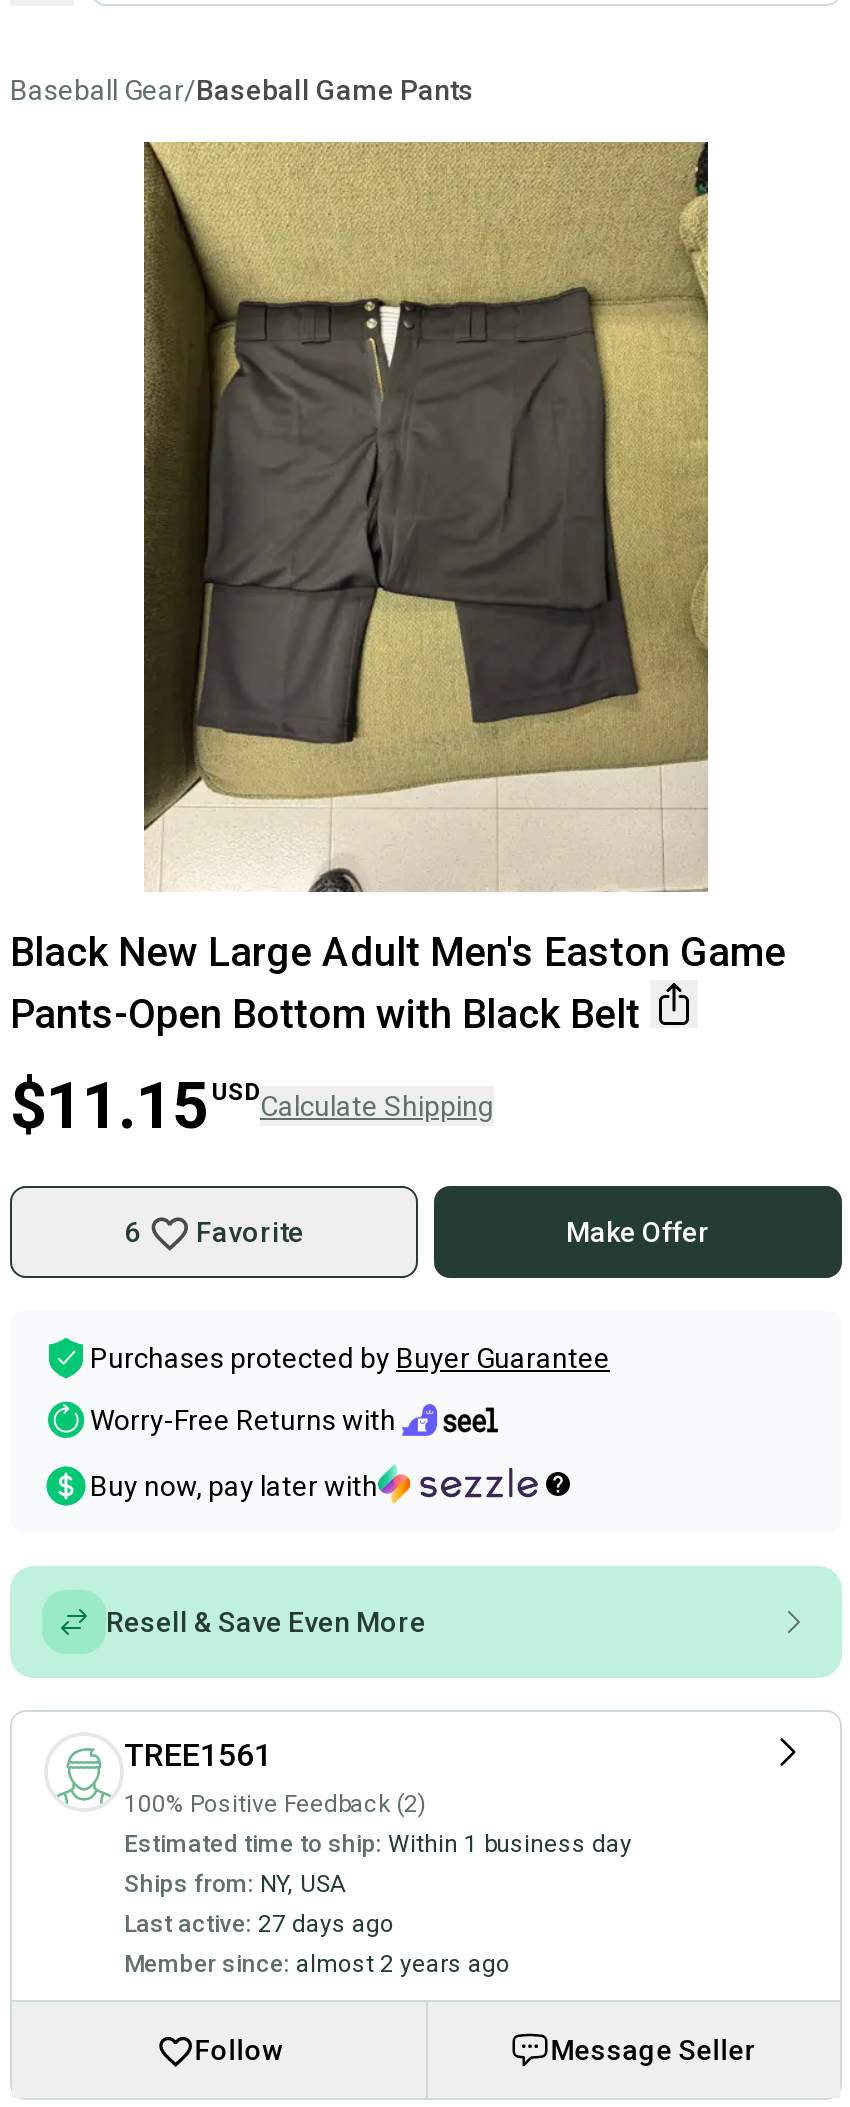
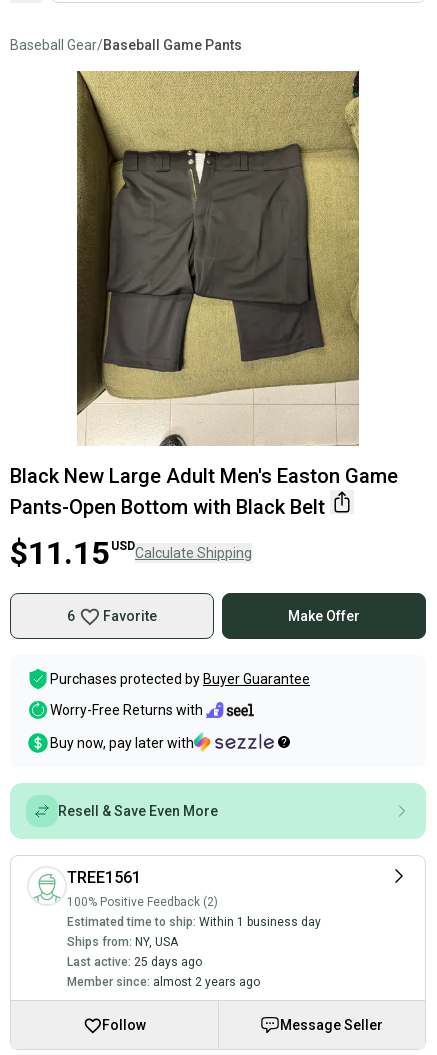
- Last active: 27 days ago
+ Last active: 25 days ago
